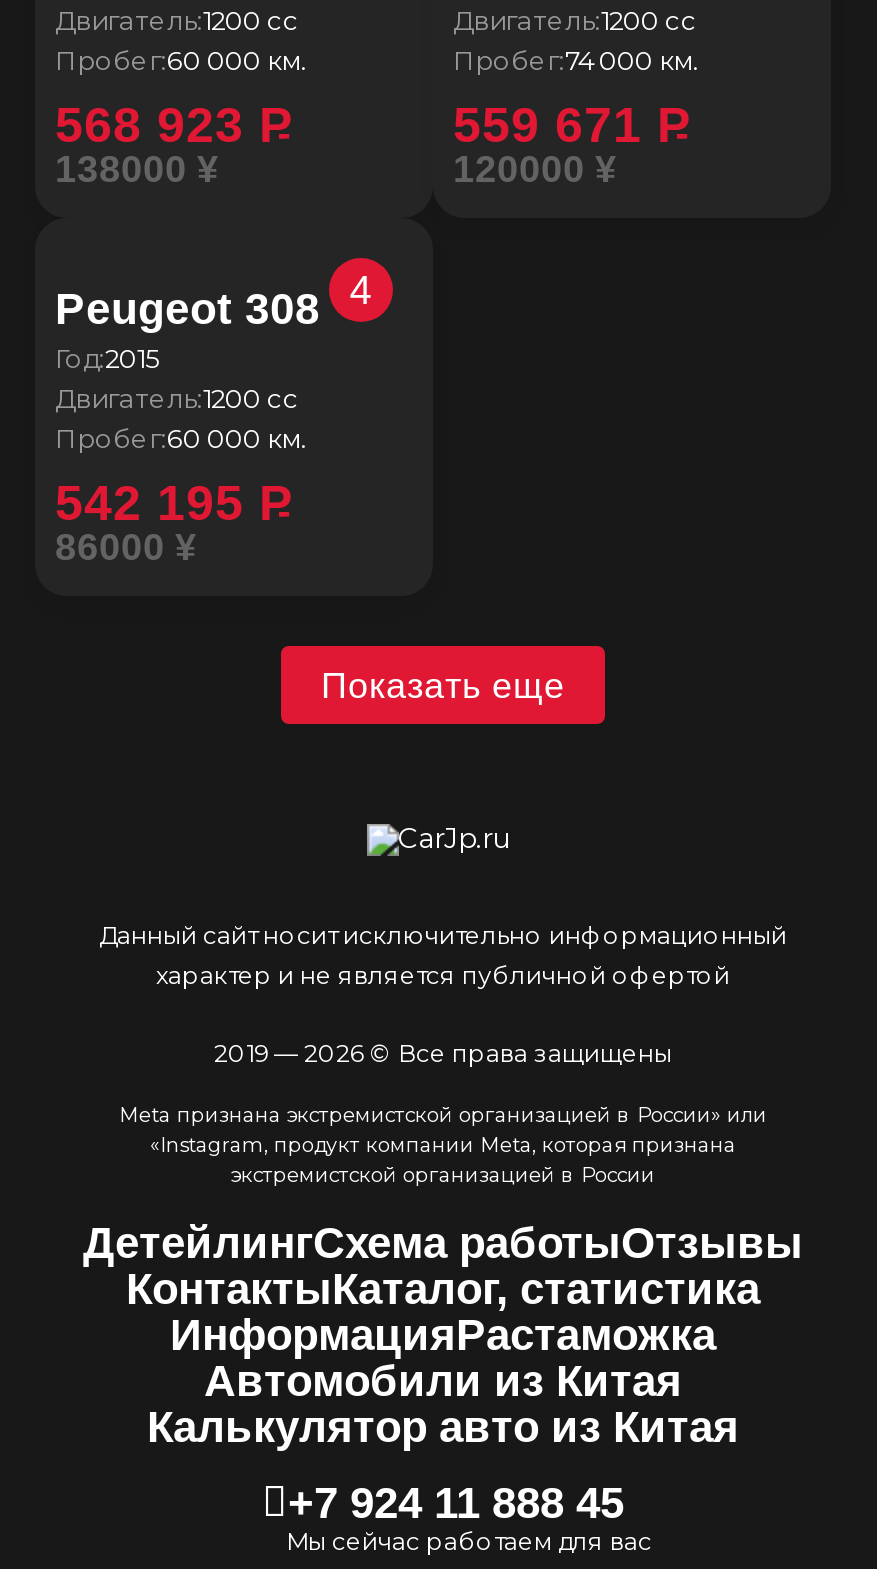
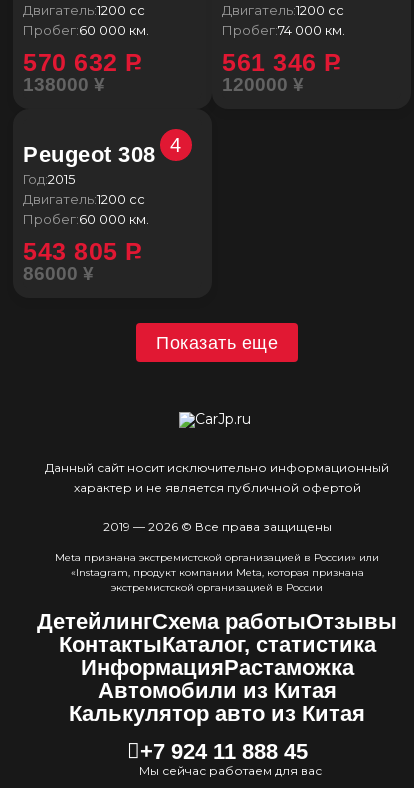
- 568 923 P
+ 570 632 P

- 559 671 P
+ 561 346 P

- 542 195 P
+ 543 805 P
